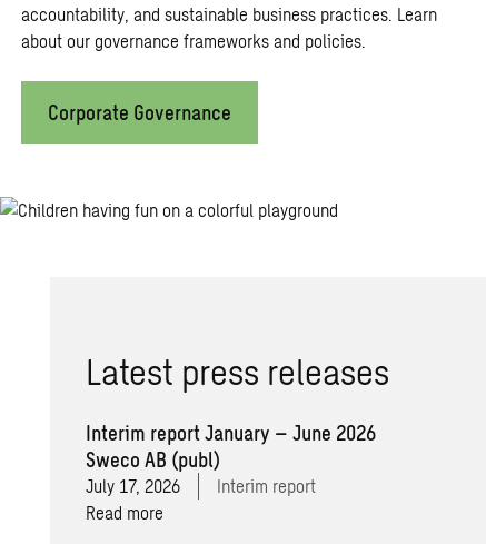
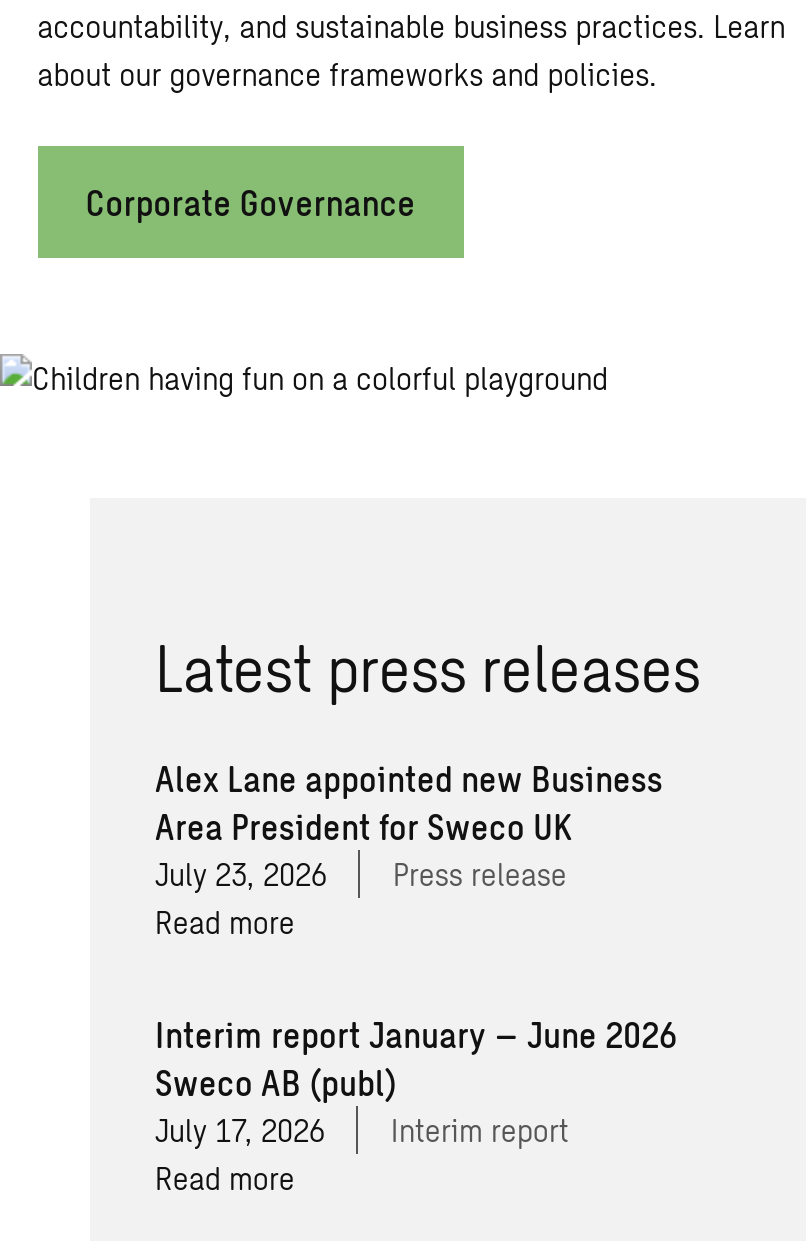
+ Alex Lane appointed new Business
+ Area President for Sweco UK
+ July 23, 2026
+ Press release
+ Read more
